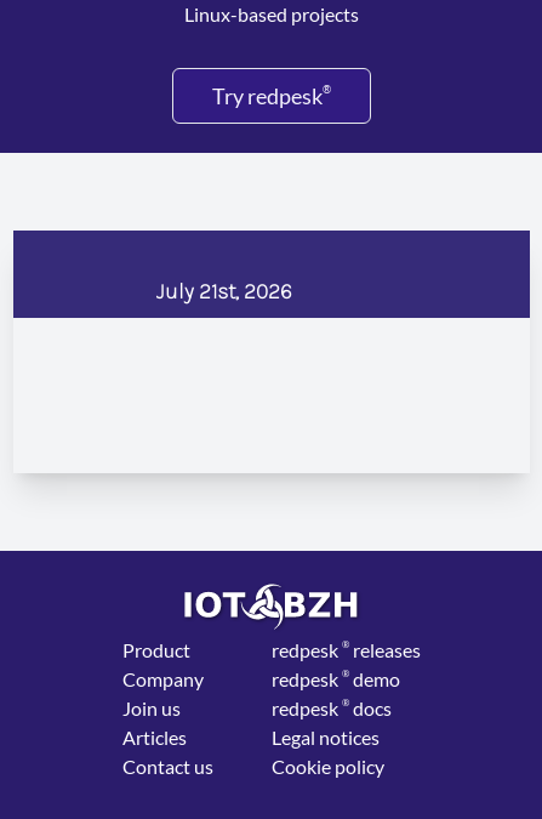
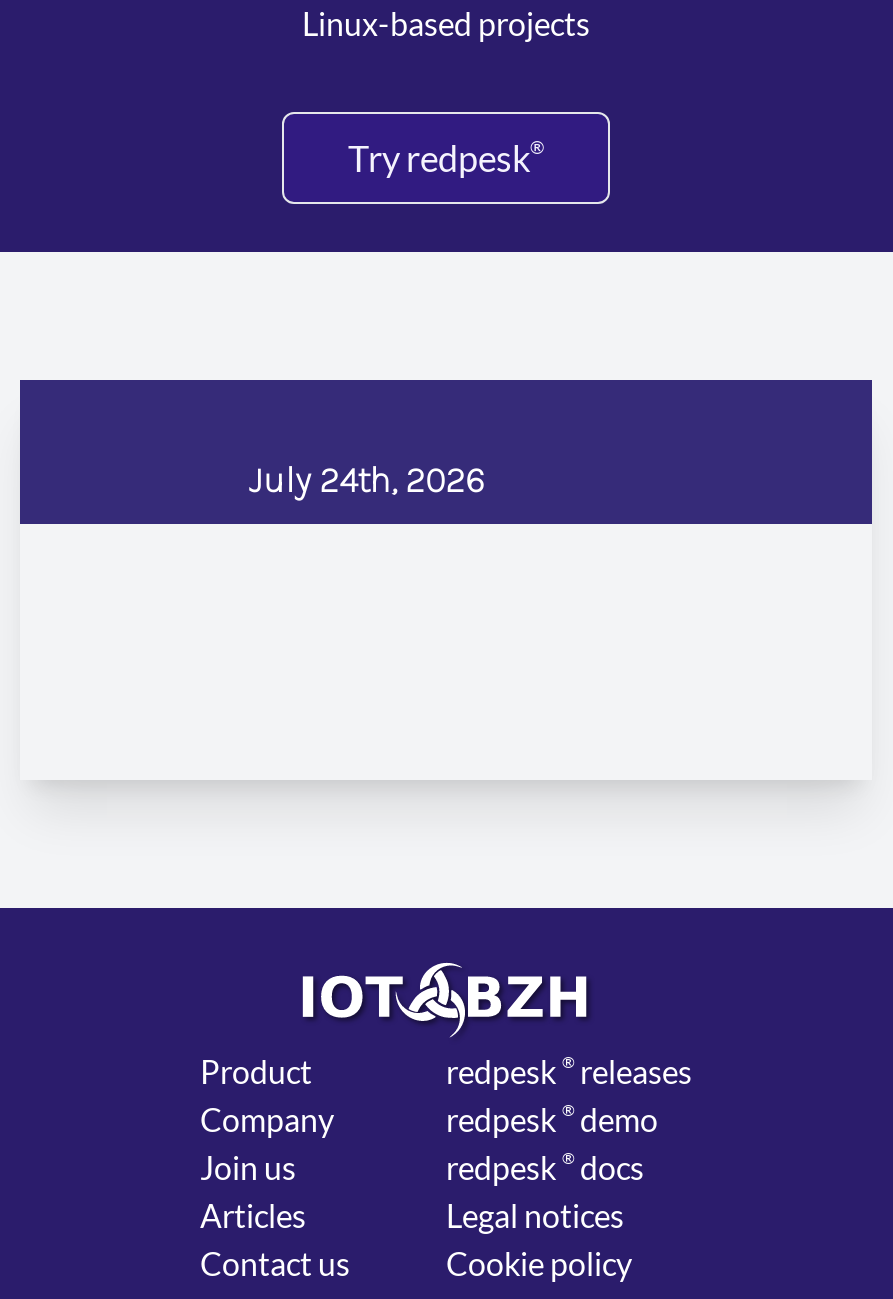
- July 21st, 2026
+ July 24th, 2026
